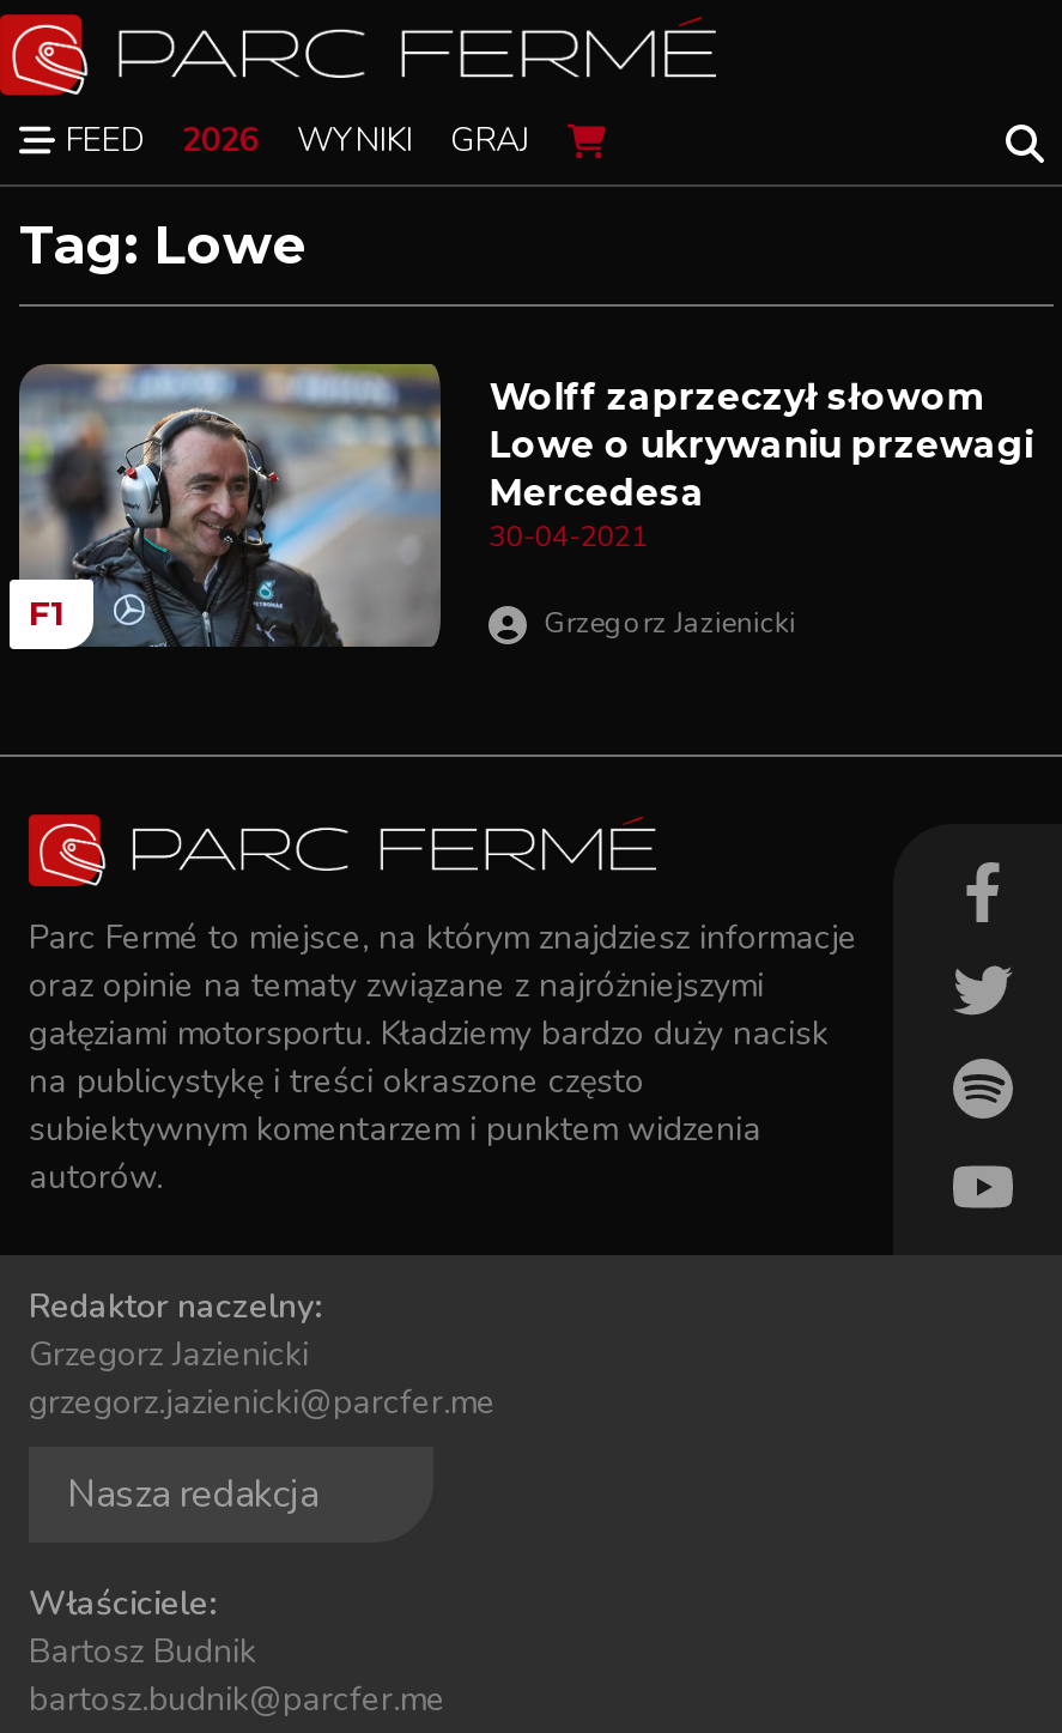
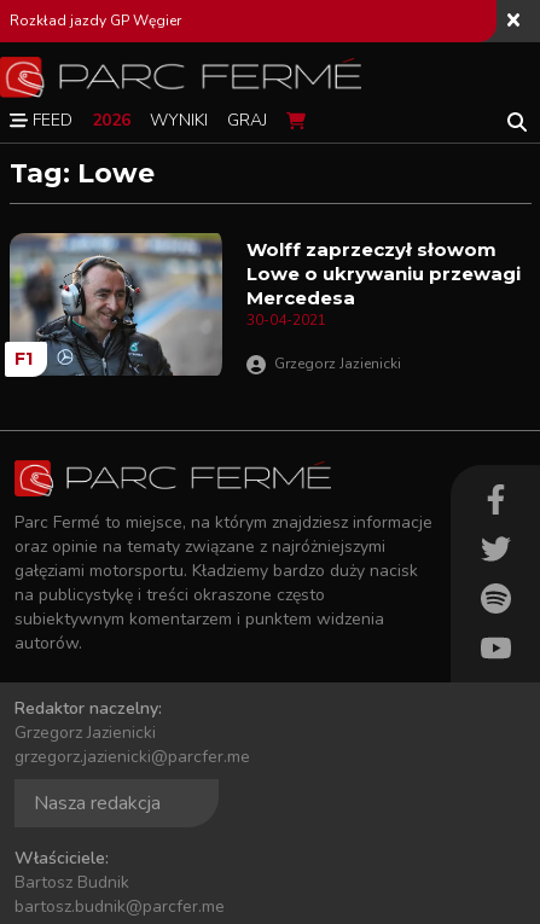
+ Rozkład jazdy GP Węgier
